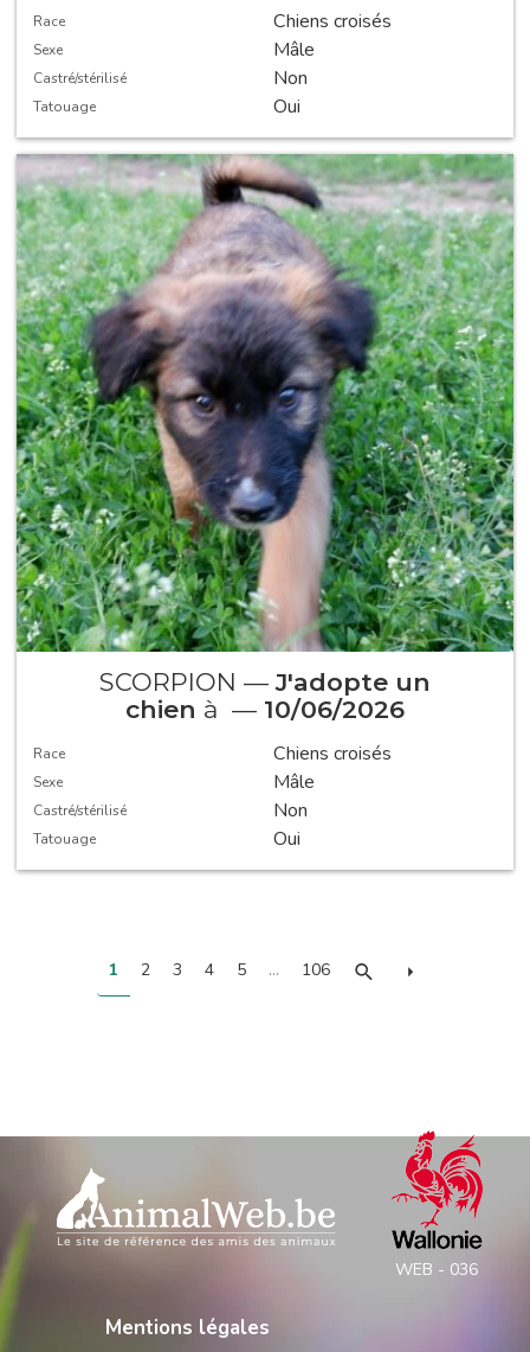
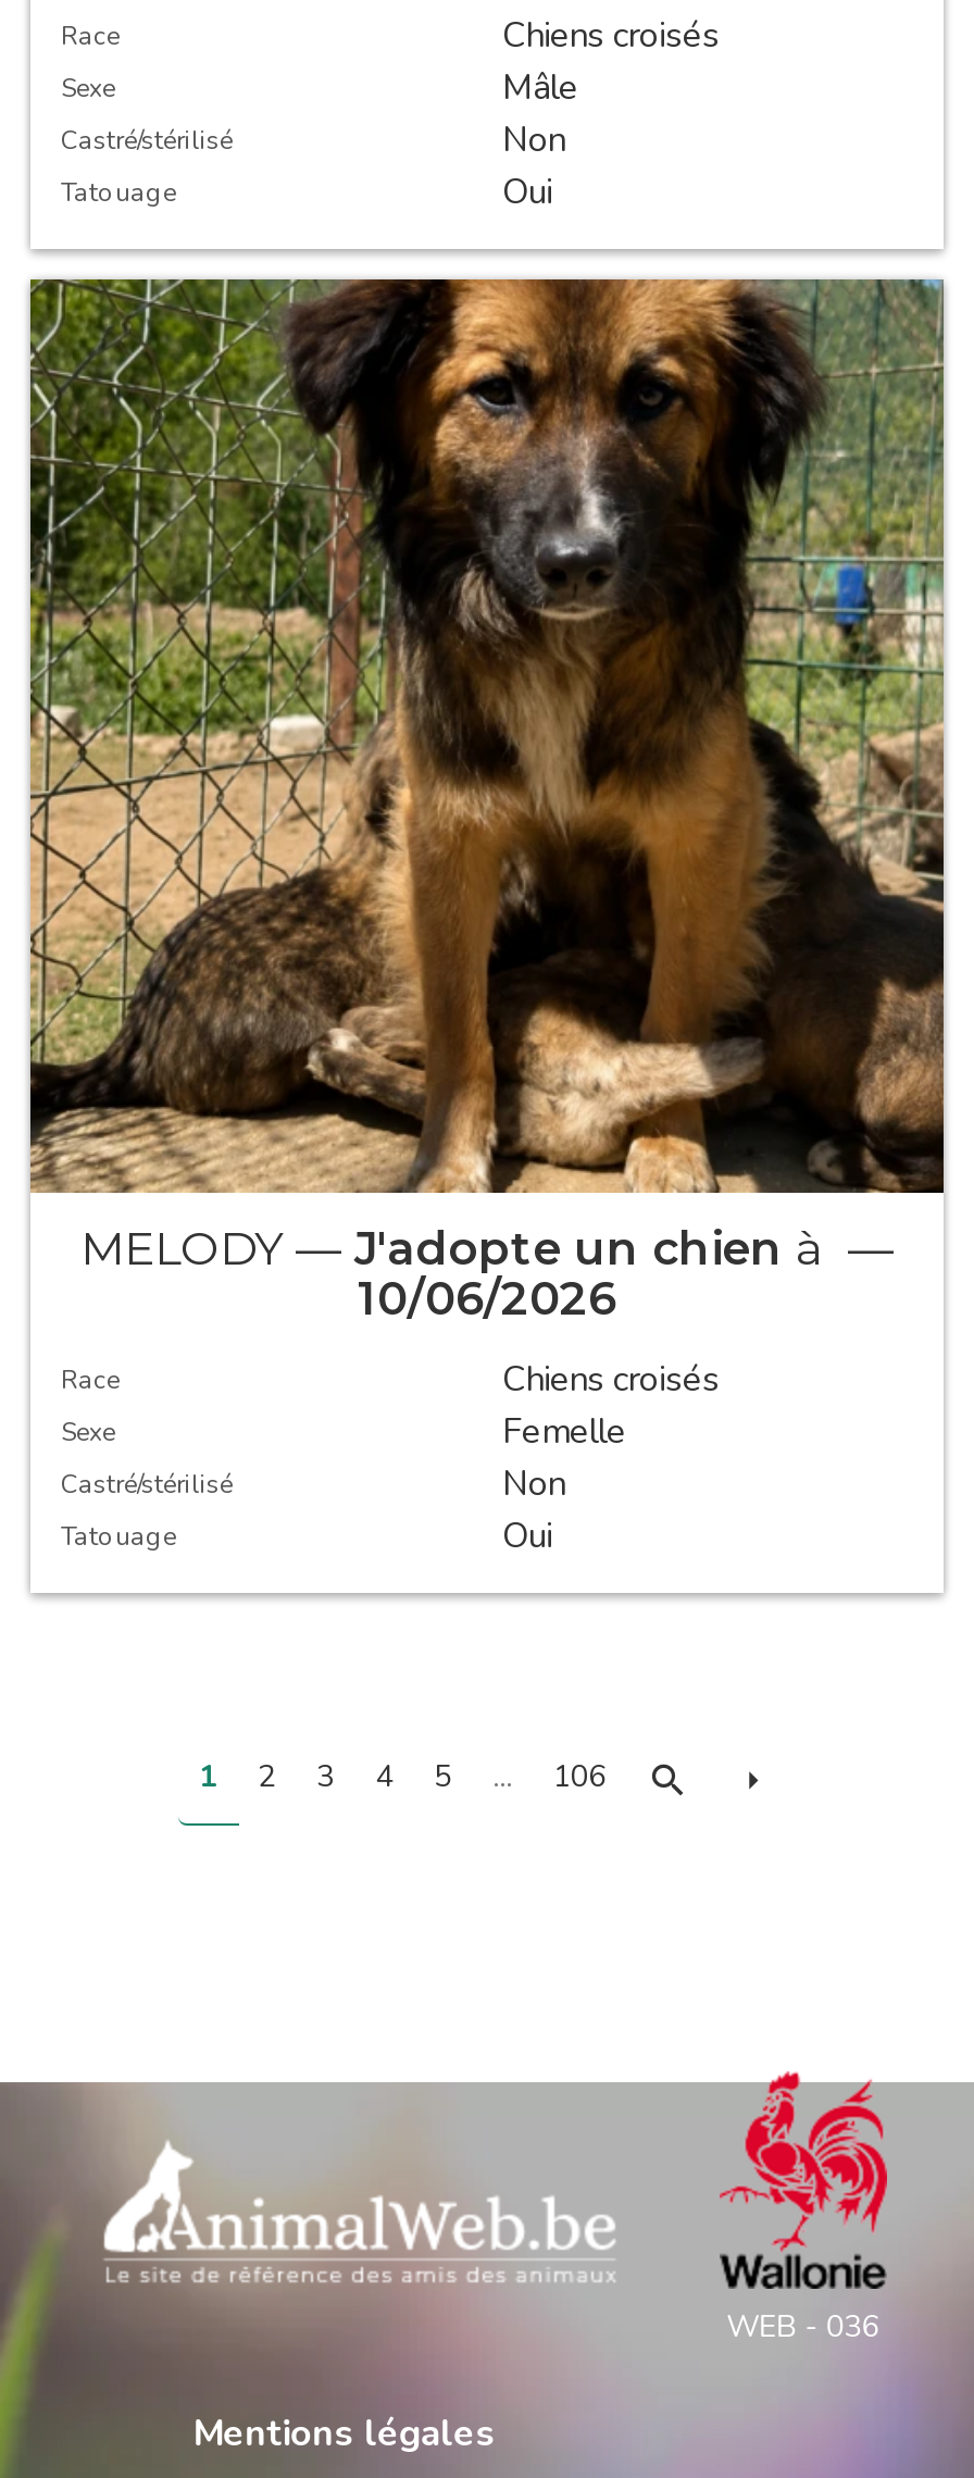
- [image]
- SCORPION — J'adopte un
- chien à — 10/06/2026
+ [image]
+ MELODY — J'adopte un chien à —
+ 10/06/2026

- Mâle
+ Femelle
